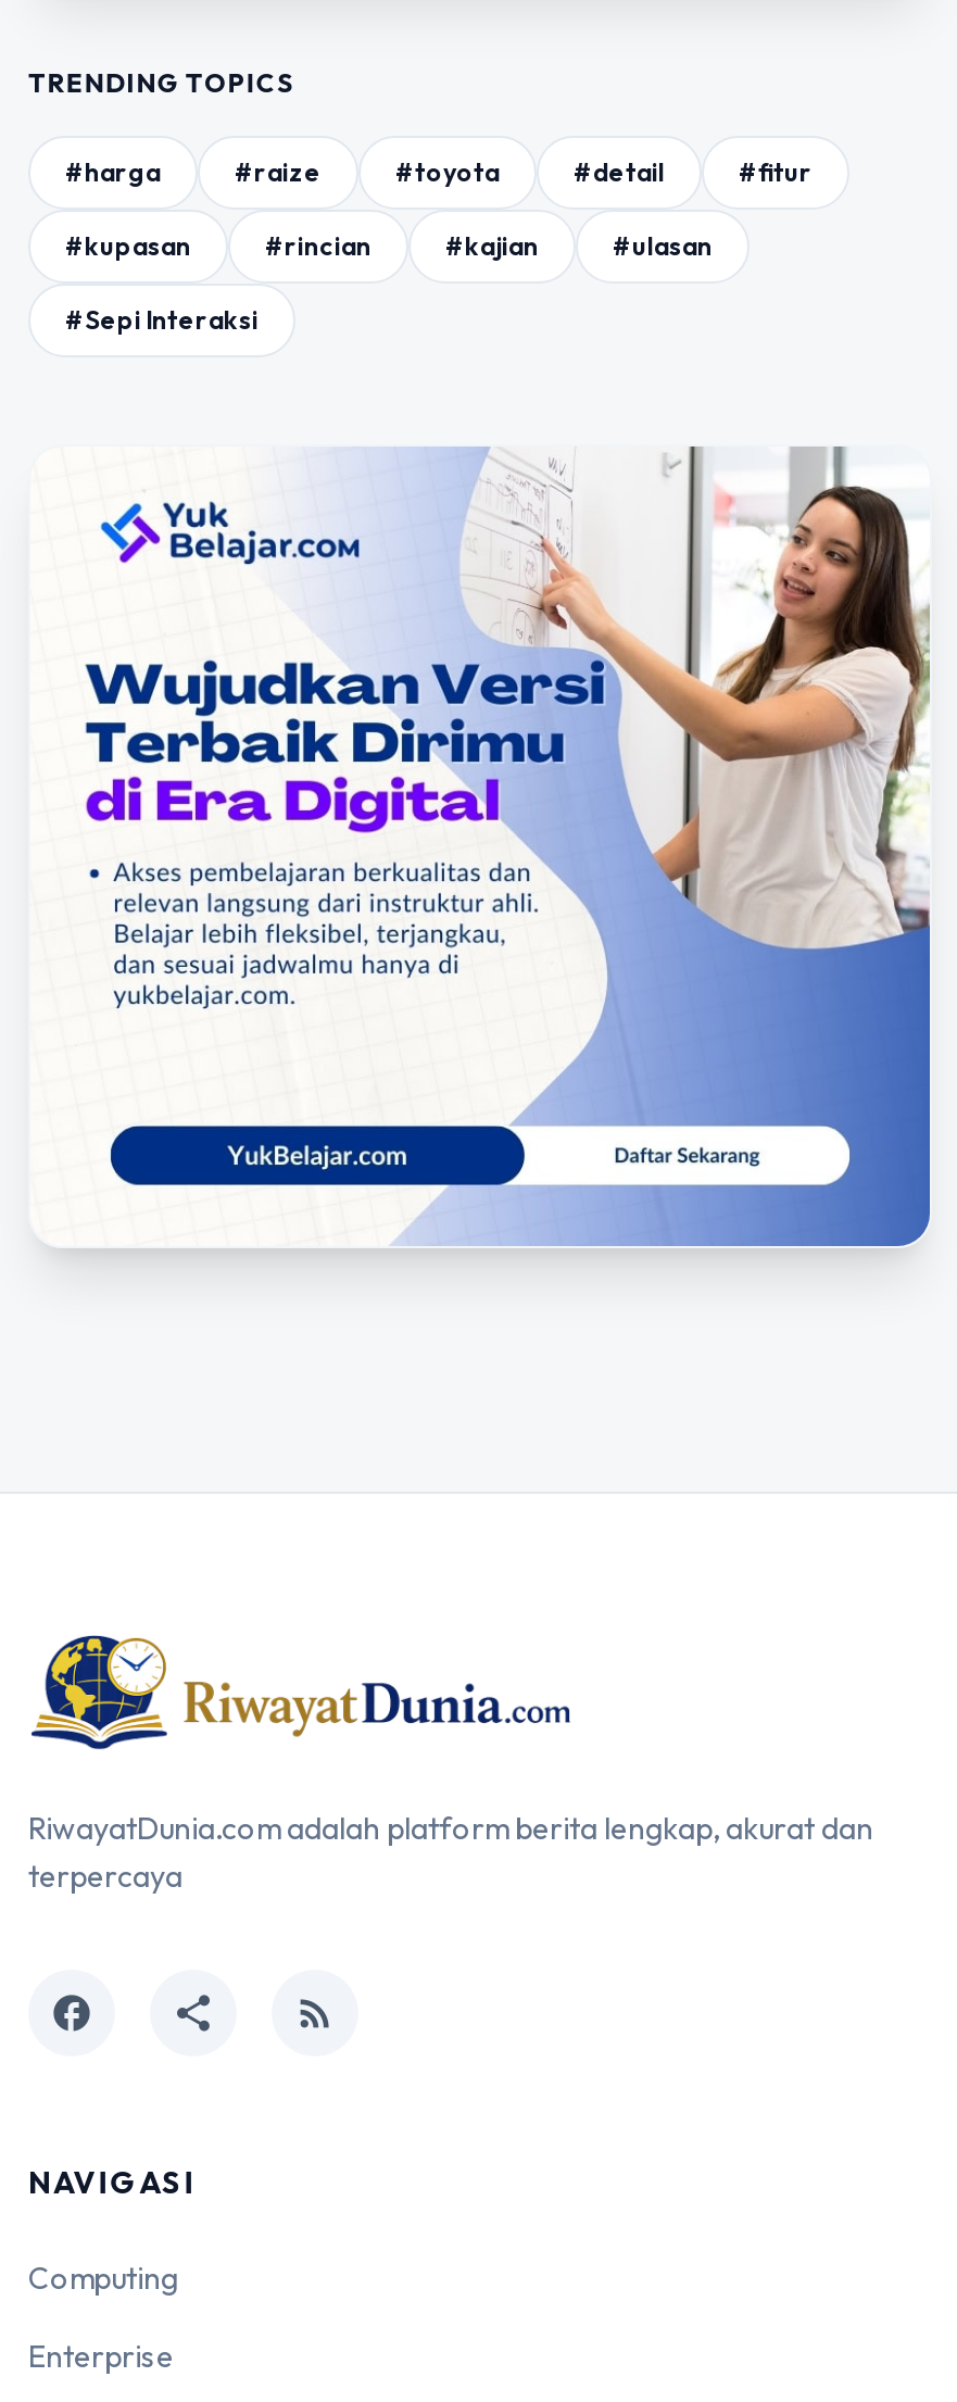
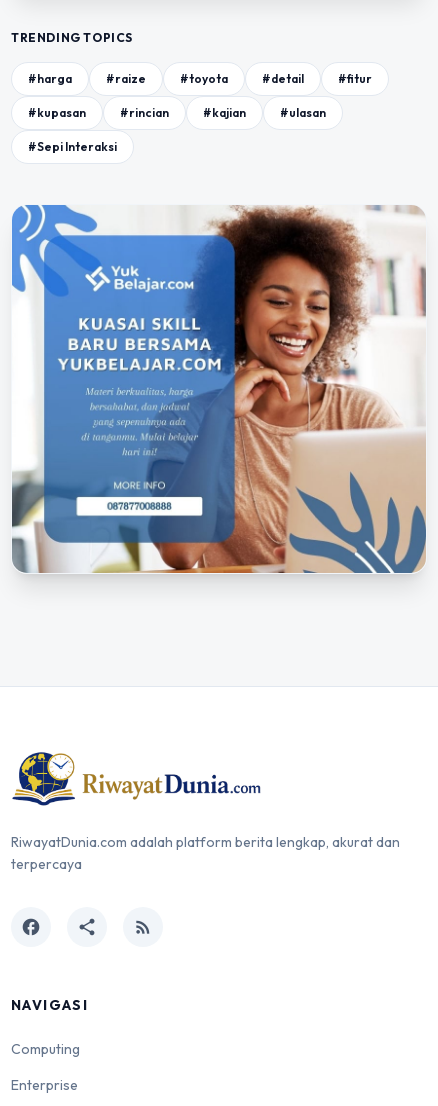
- [image]
+ [image]
